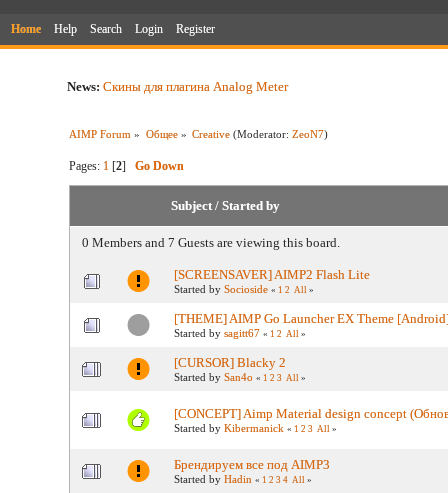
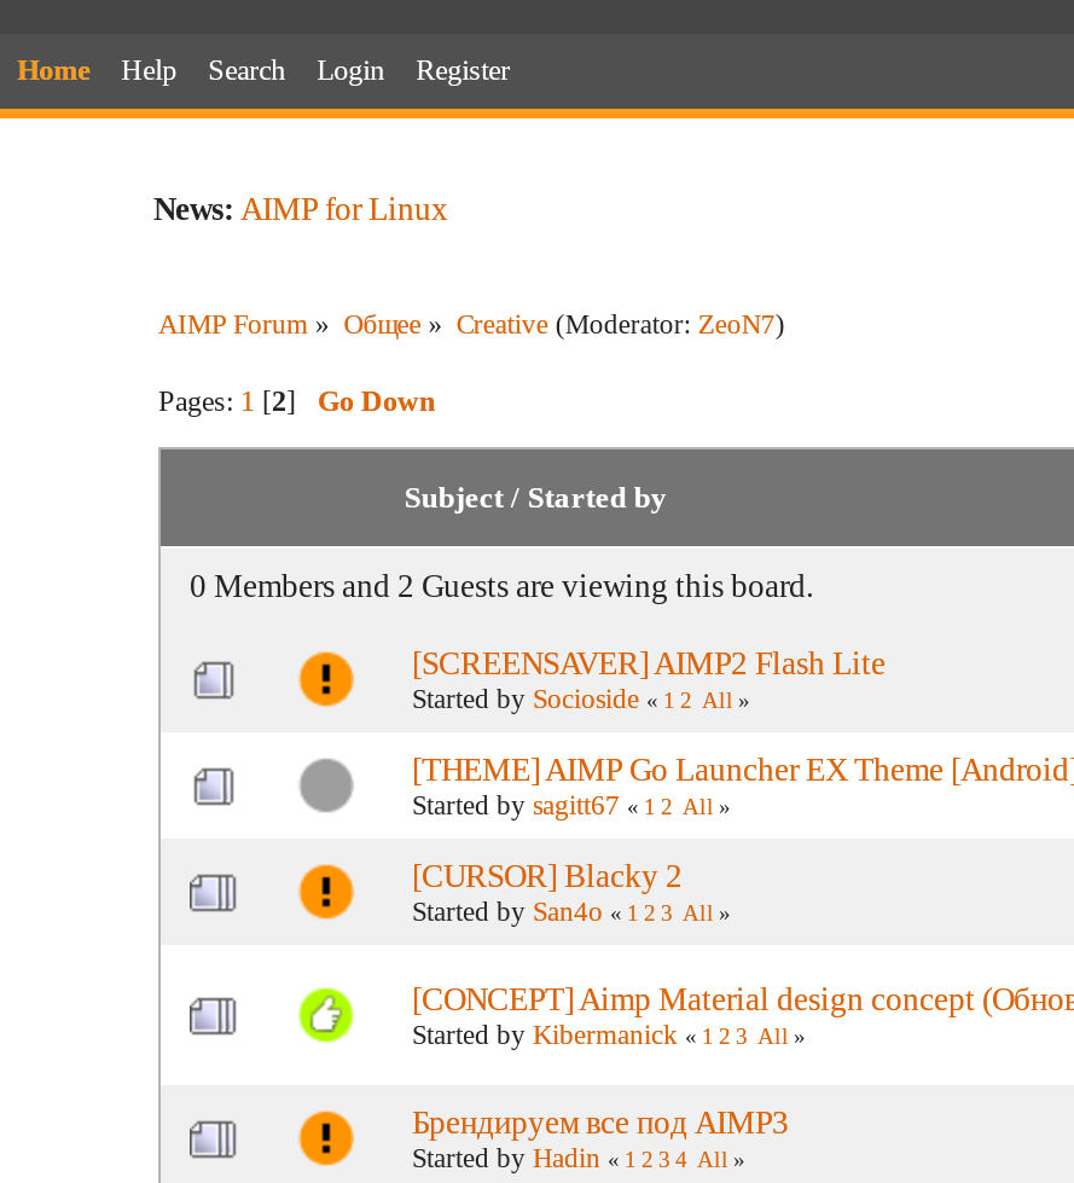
- News: Скины для плагина Analog Meter
+ News: AIMP for Linux

- 0 Members and 7 Guests are viewing this board.
+ 0 Members and 2 Guests are viewing this board.
